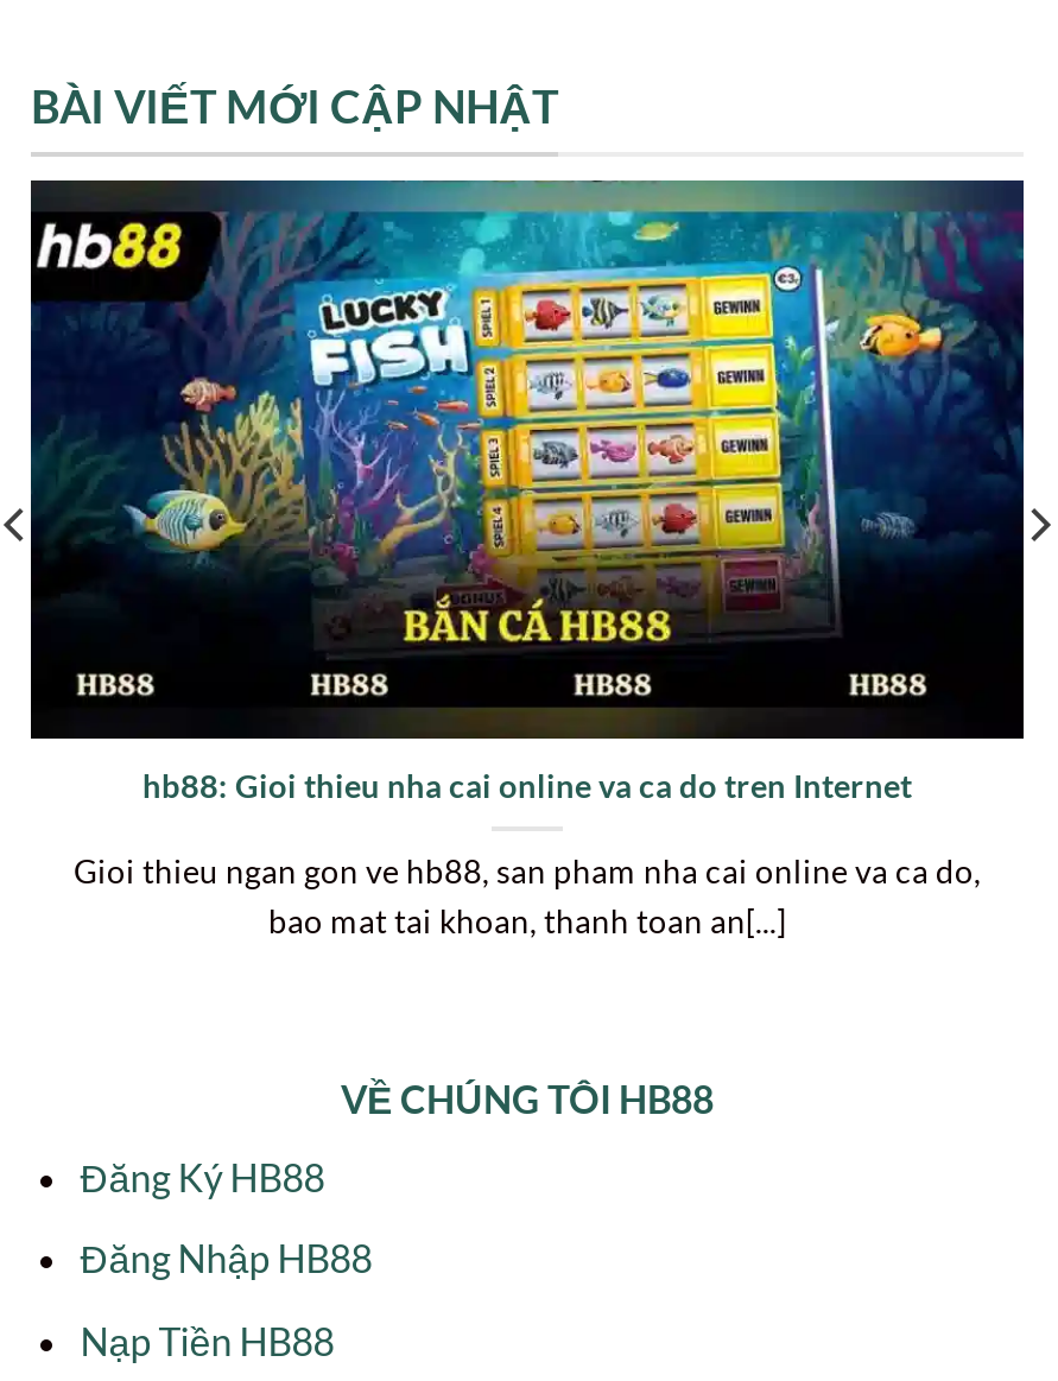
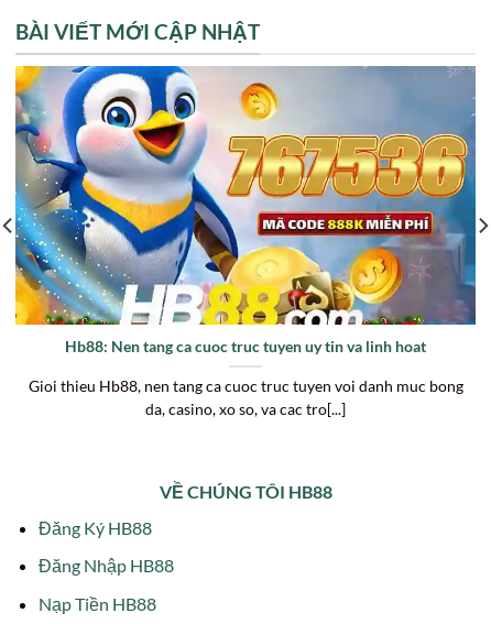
- [image]
- hb88: Gioi thieu nha cai online va ca do tren Internet
+ [image]
+ Hb88: Nen tang ca cuoc truc tuyen uy tin va linh hoat

- Gioi thieu ngan gon ve hb88, san pham nha cai online va ca do,
- bao mat tai khoan, thanh toan an[...]
+ Gioi thieu Hb88, nen tang ca cuoc truc tuyen voi danh muc bong
+ da, casino, xo so, va cac tro[...]
